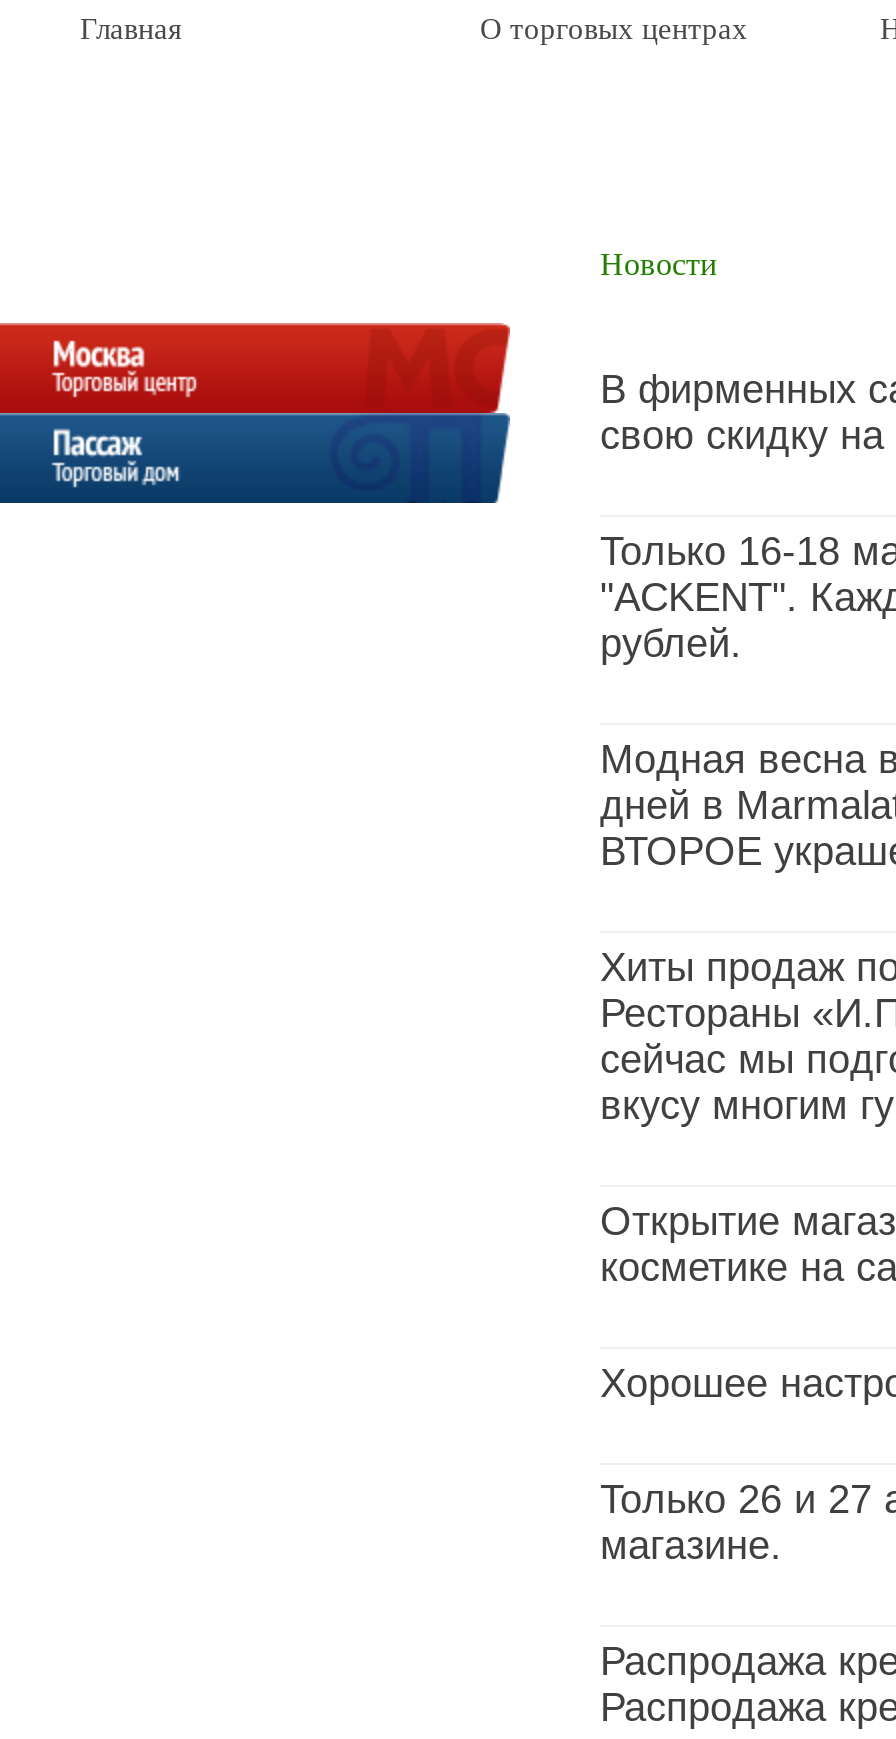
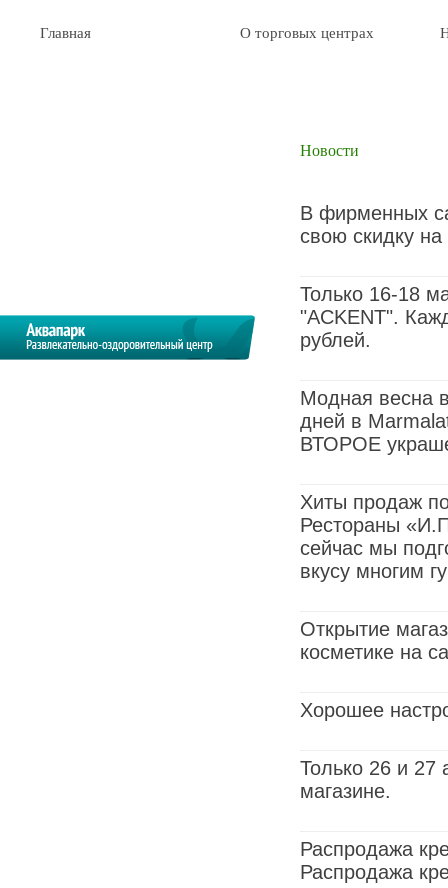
- [image]

+ [image]
